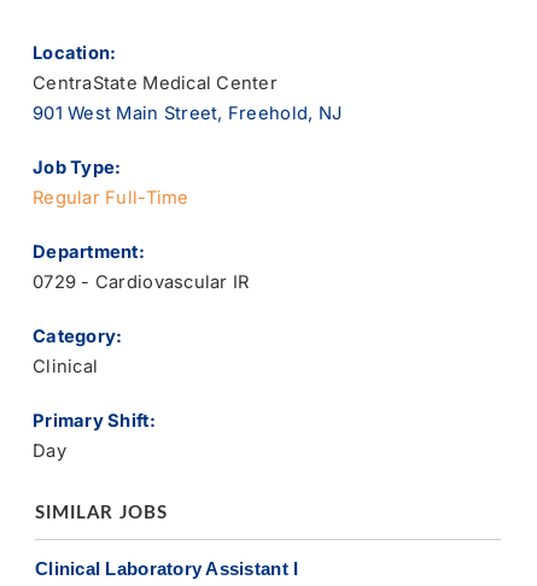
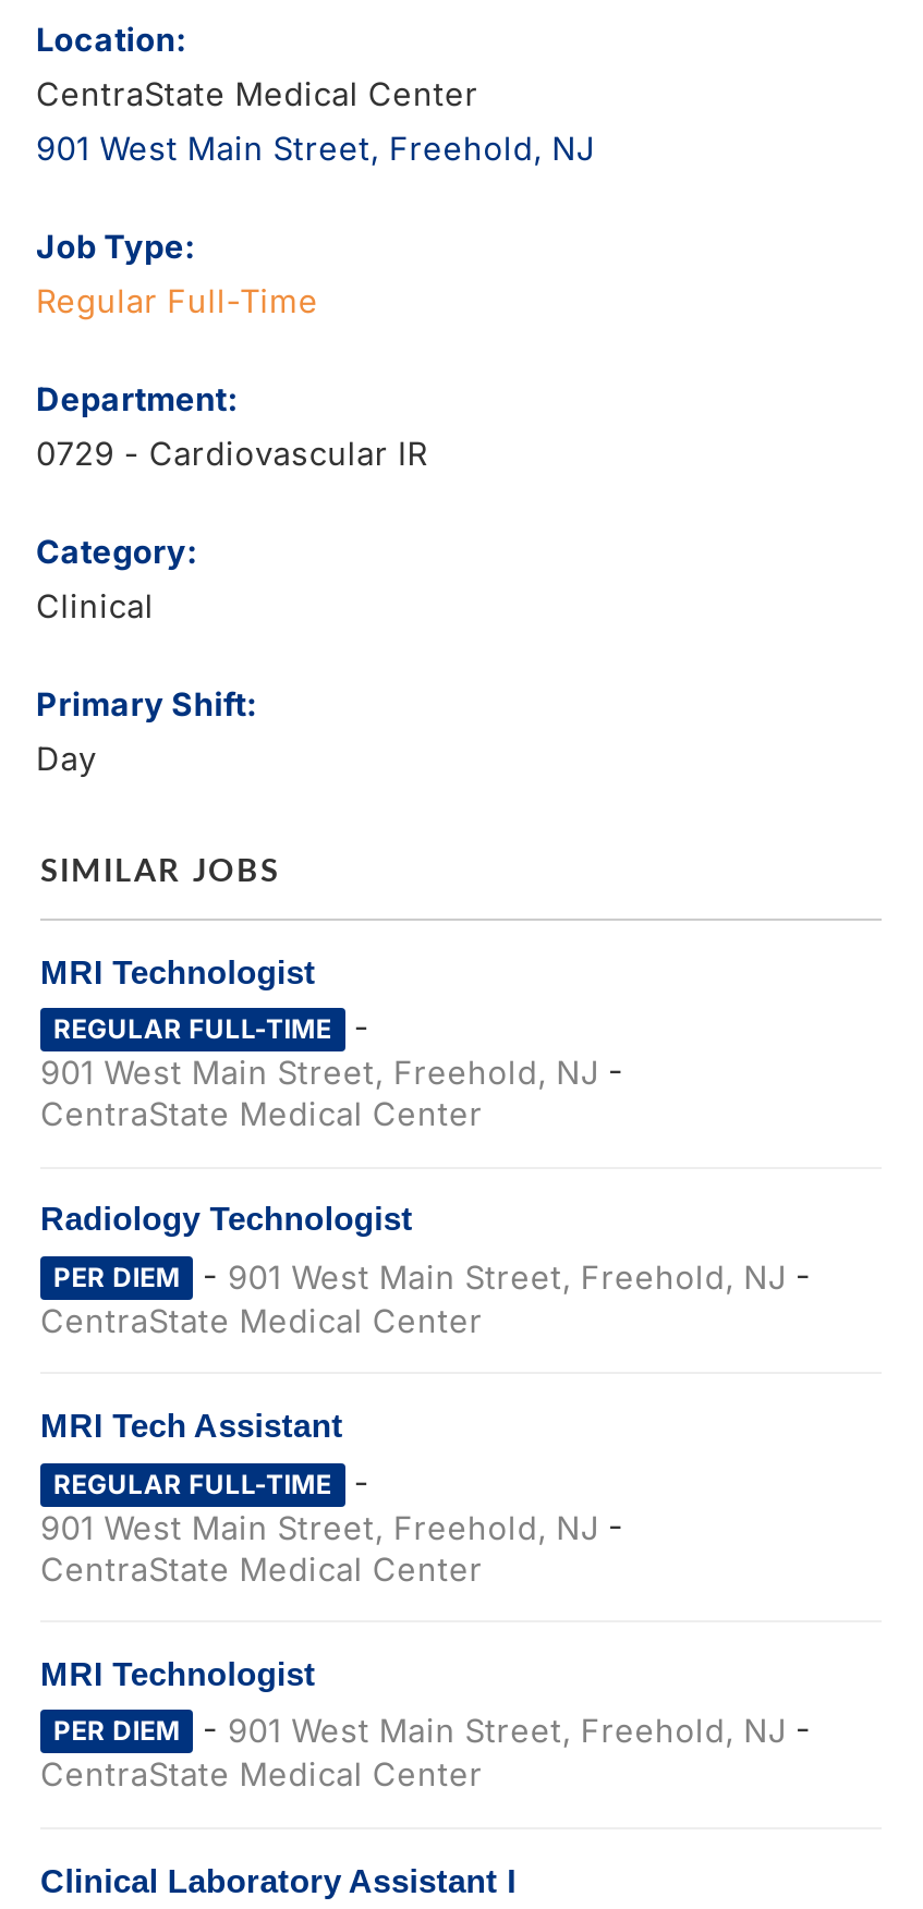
+ MRI Technologist
+ REGULAR FULL-TIME -
+ 901 West Main Street, Freehold, NJ -
+ CentraState Medical Center
+ Radiology Technologist
+ PER DIEM - 901 West Main Street, Freehold, NJ -
+ CentraState Medical Center
+ MRI Tech Assistant
+ REGULAR FULL-TIME -
+ 901 West Main Street, Freehold, NJ -
+ CentraState Medical Center
+ MRI Technologist
+ PER DIEM - 901 West Main Street, Freehold, NJ -
+ CentraState Medical Center
